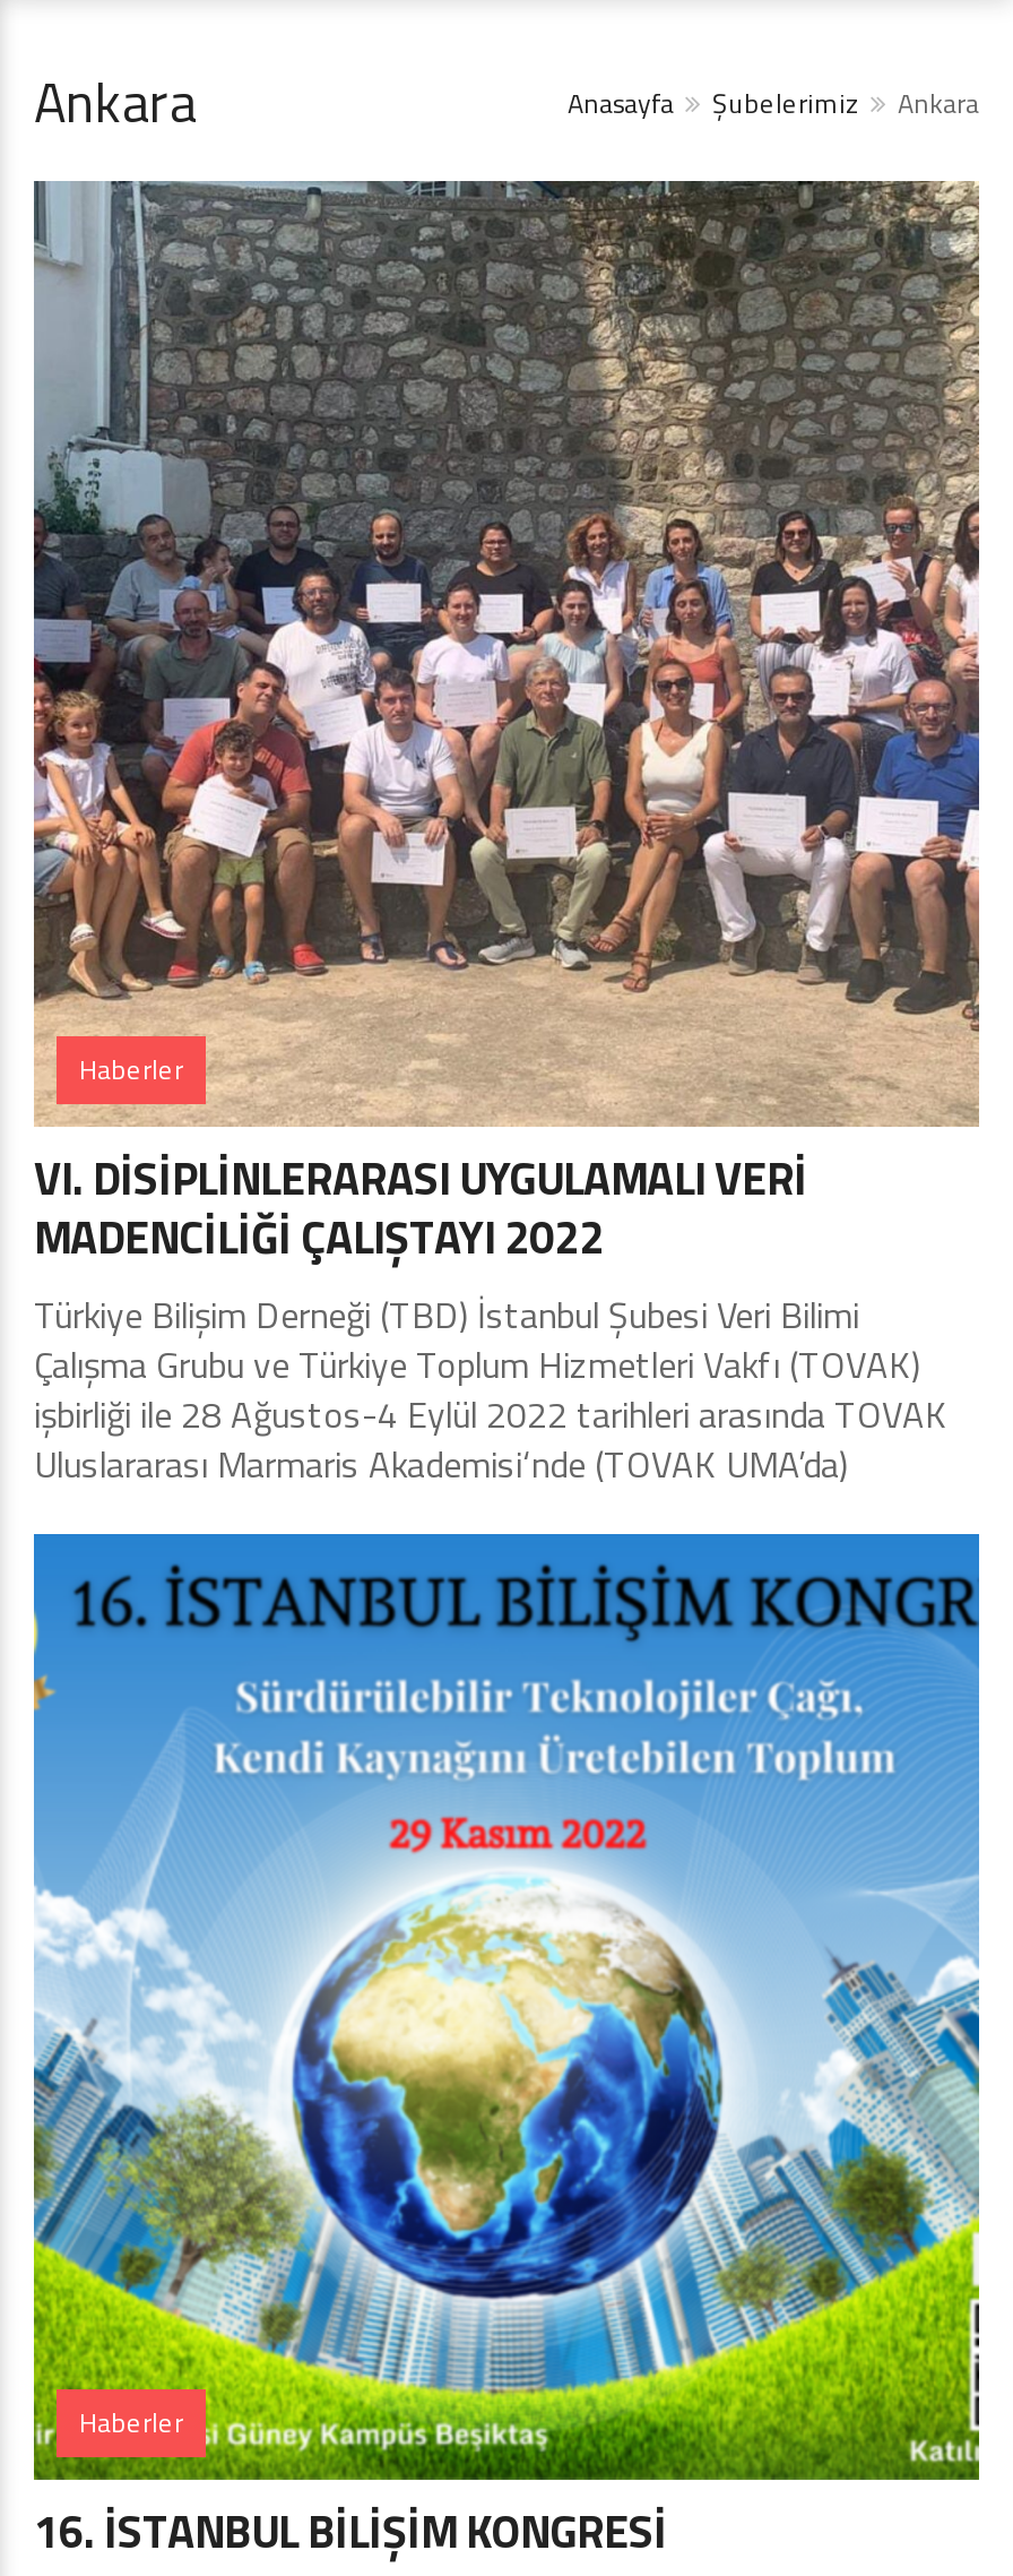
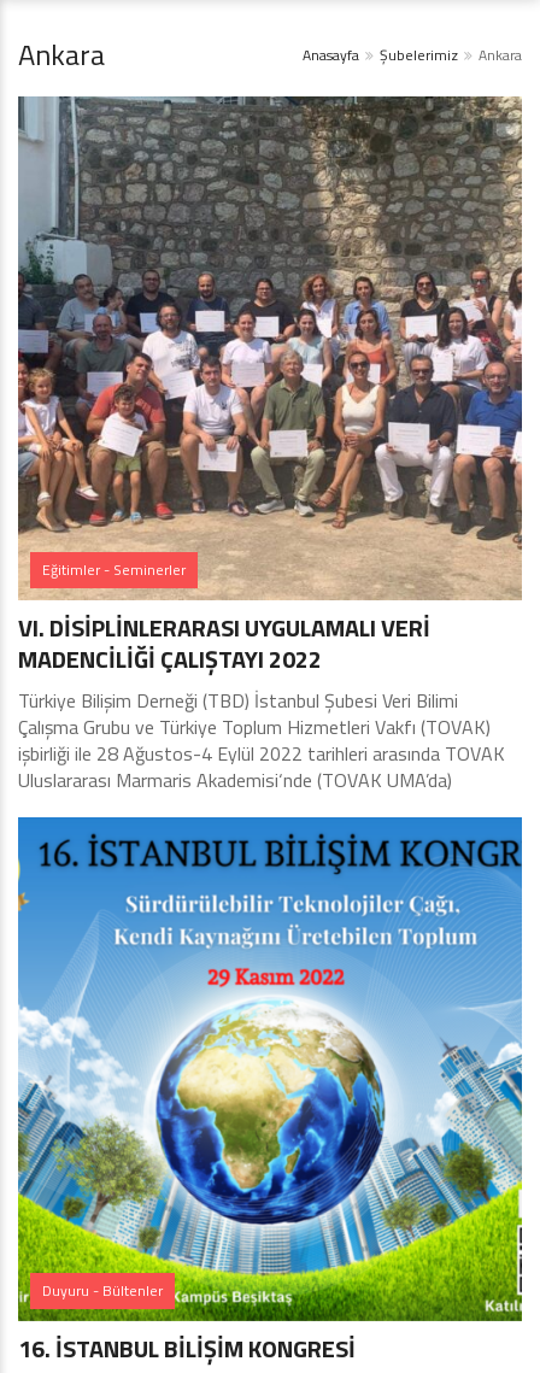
- Haberler
+ Eğitimler - Seminerler

- Haberler
+ Duyuru - Bültenler
